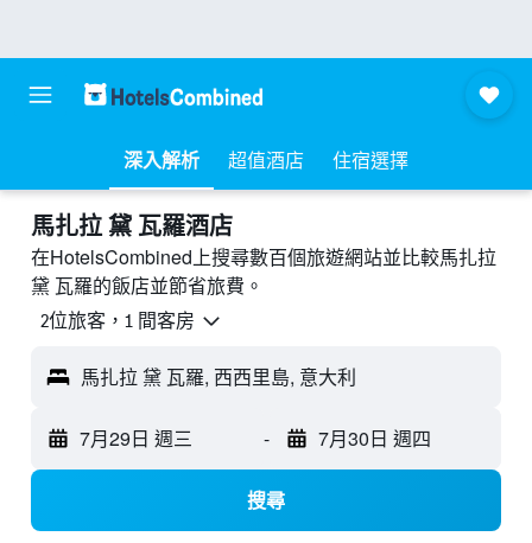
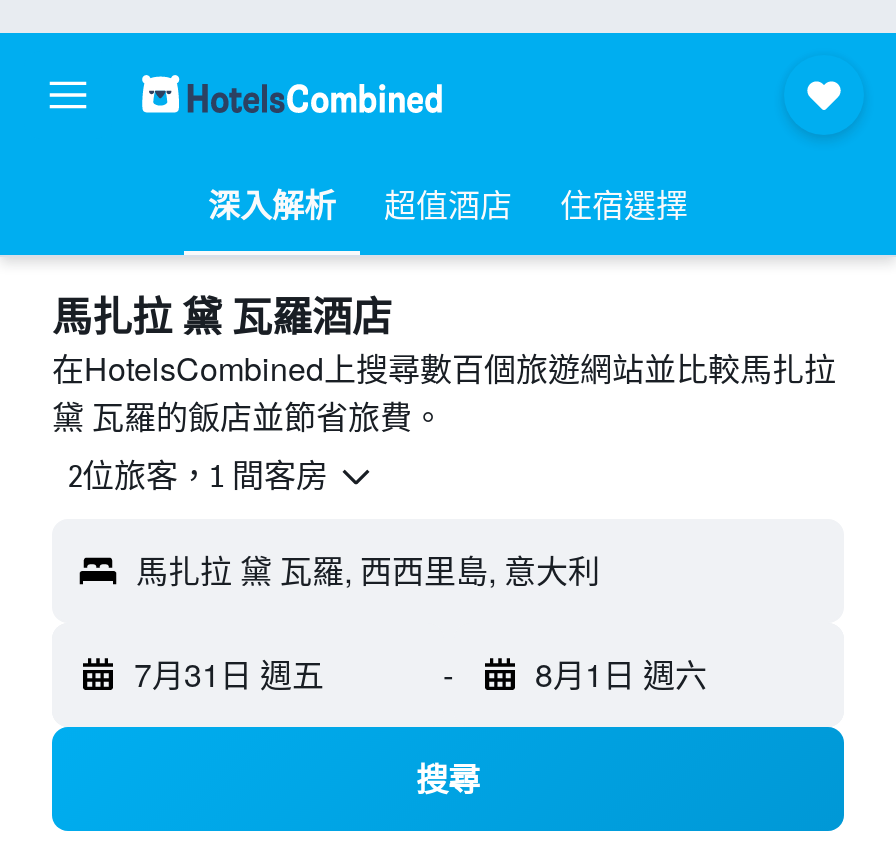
- 7月29日 週三
+ 7月31日 週五

- 7月30日 週四
+ 8月1日 週六
